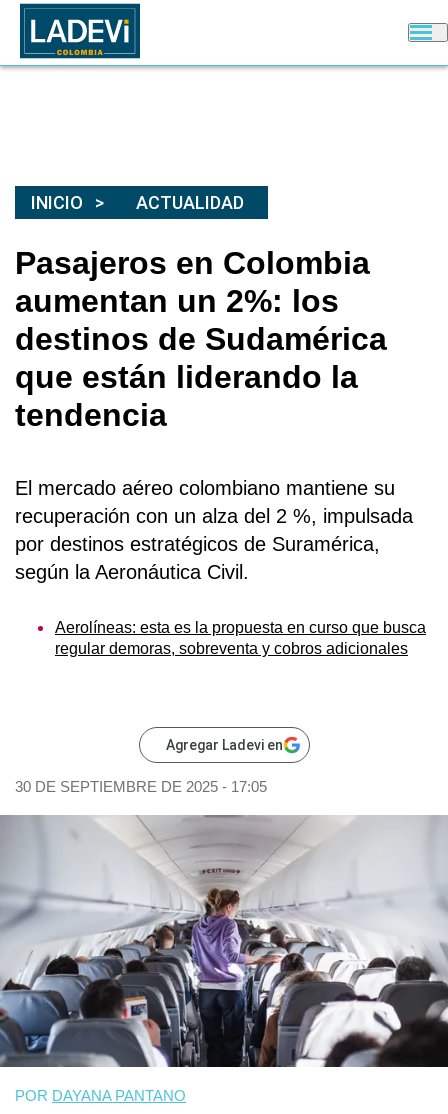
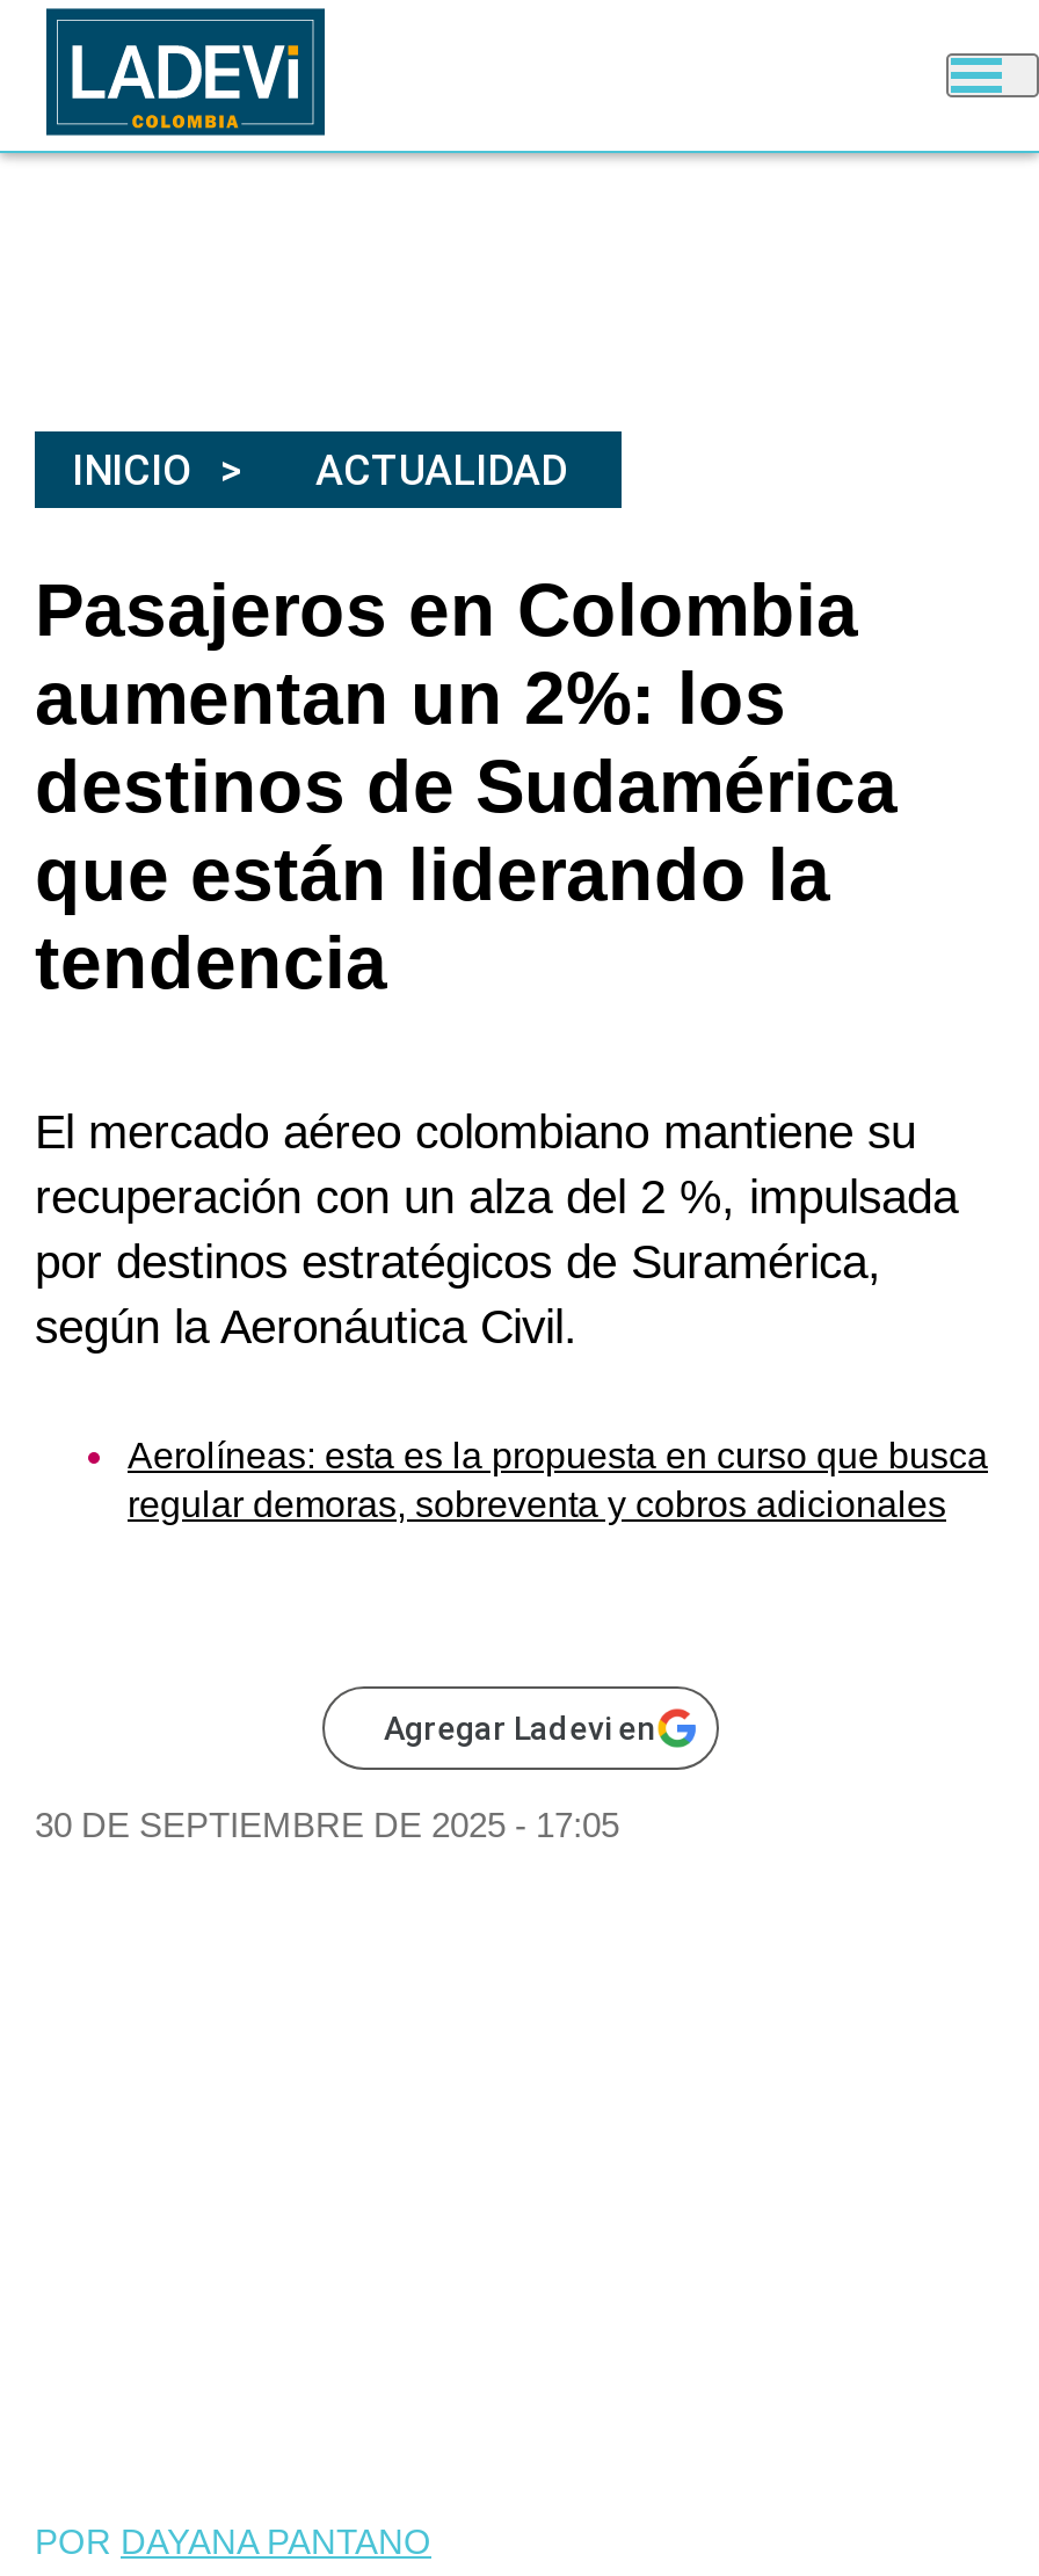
- [image]
